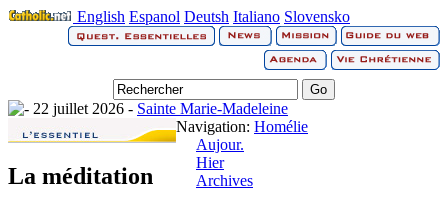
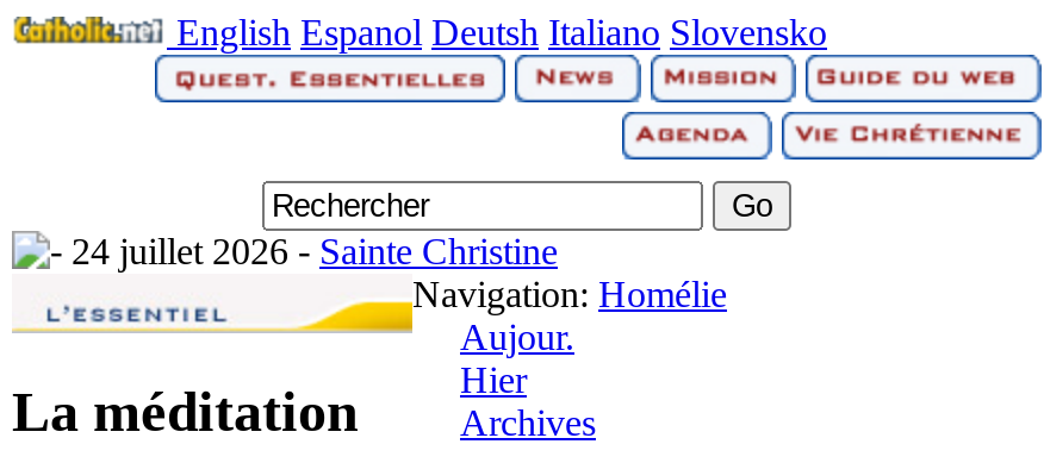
- 22 juillet 2026 -Sainte Marie-Madeleine
+ 24 juillet 2026 -Sainte Christine
